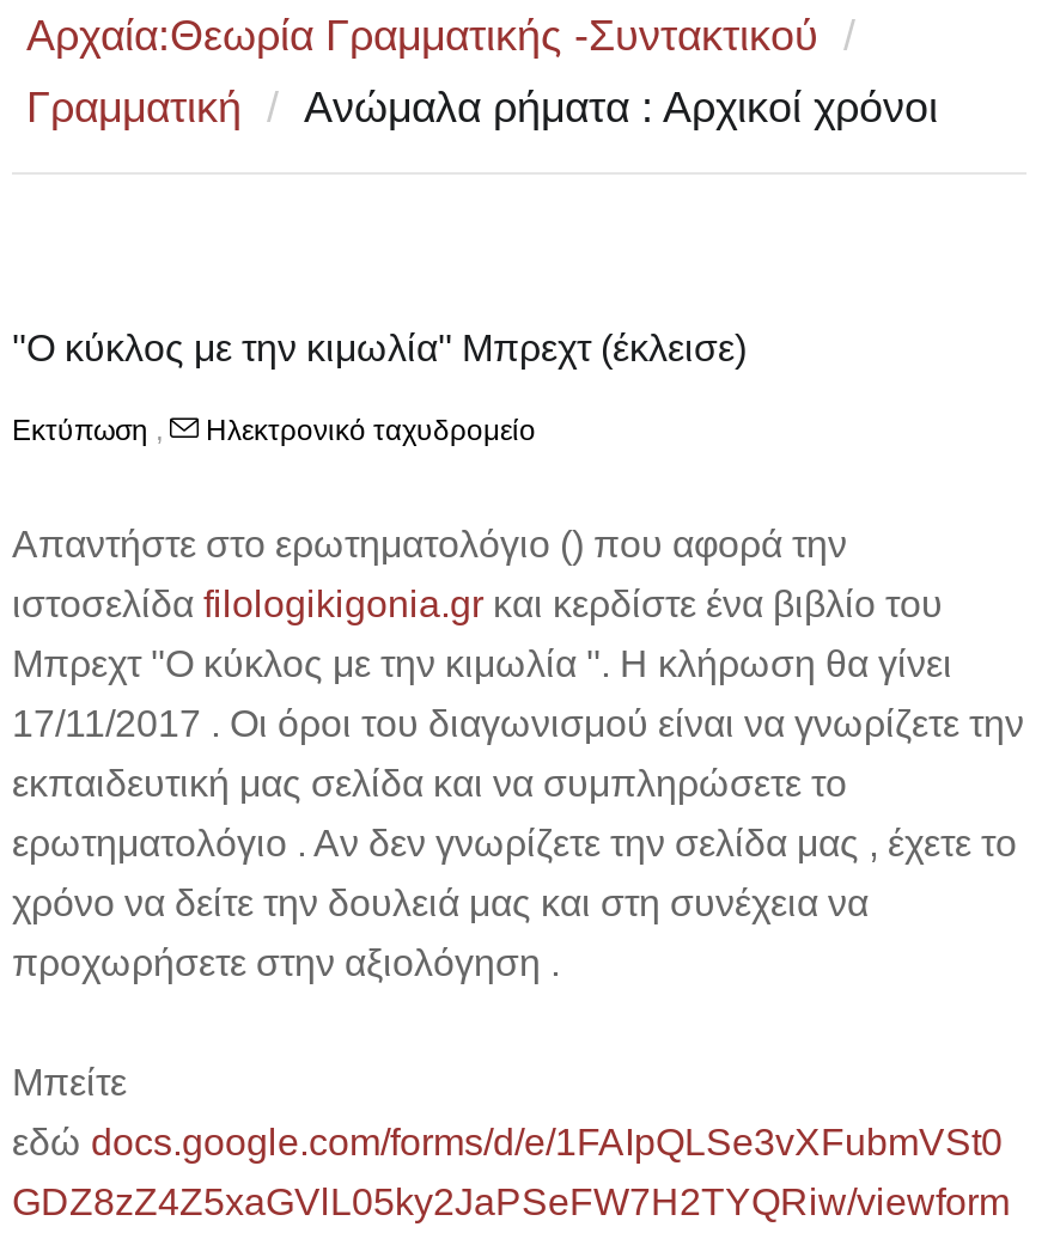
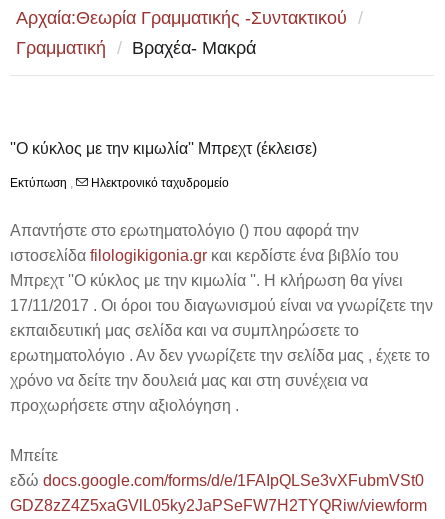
- Γραμματική / Ανώμαλα ρήματα : Αρχικοί χρόνοι
+ Γραμματική / Βραχέα- Μακρά
